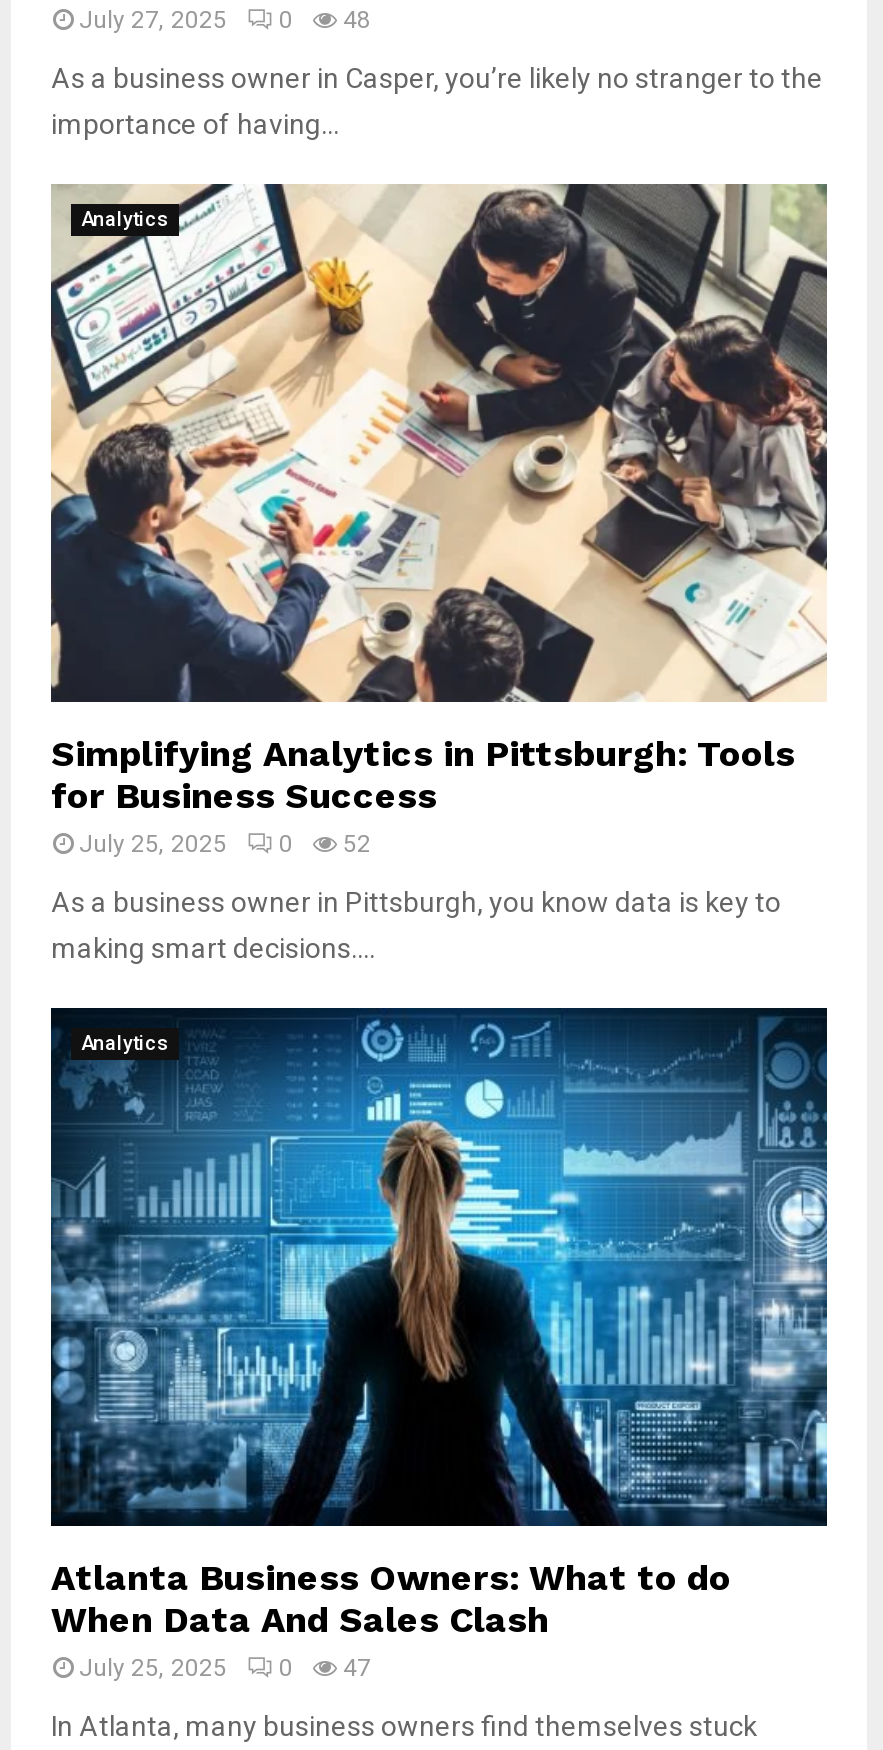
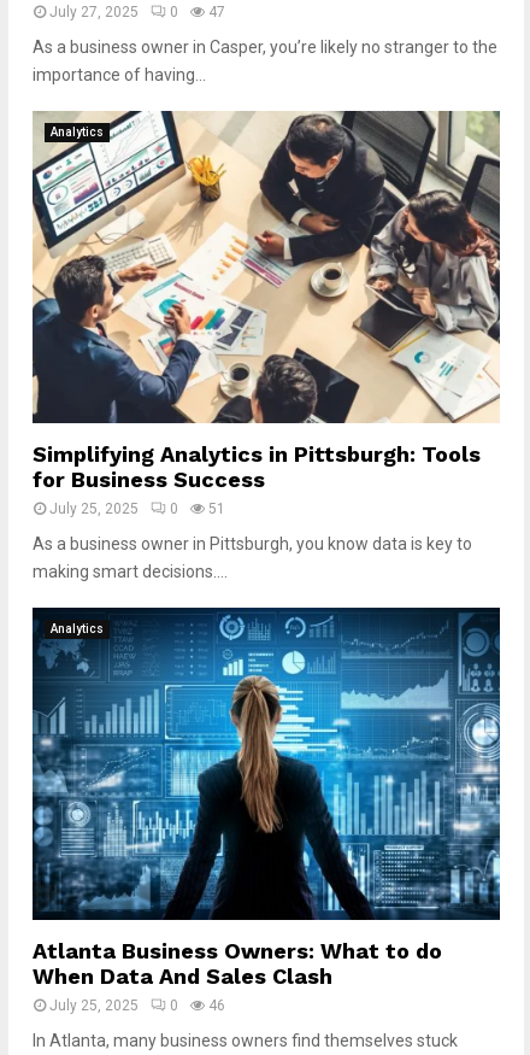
- July 27, 2025 0 48
+ July 27, 2025 0 47

- July 25, 2025 0 52
+ July 25, 2025 0 51

- July 25, 2025 0 47
+ July 25, 2025 0 46
